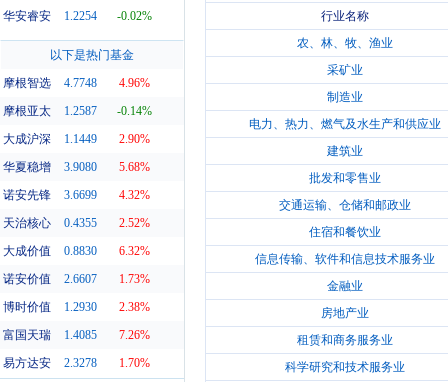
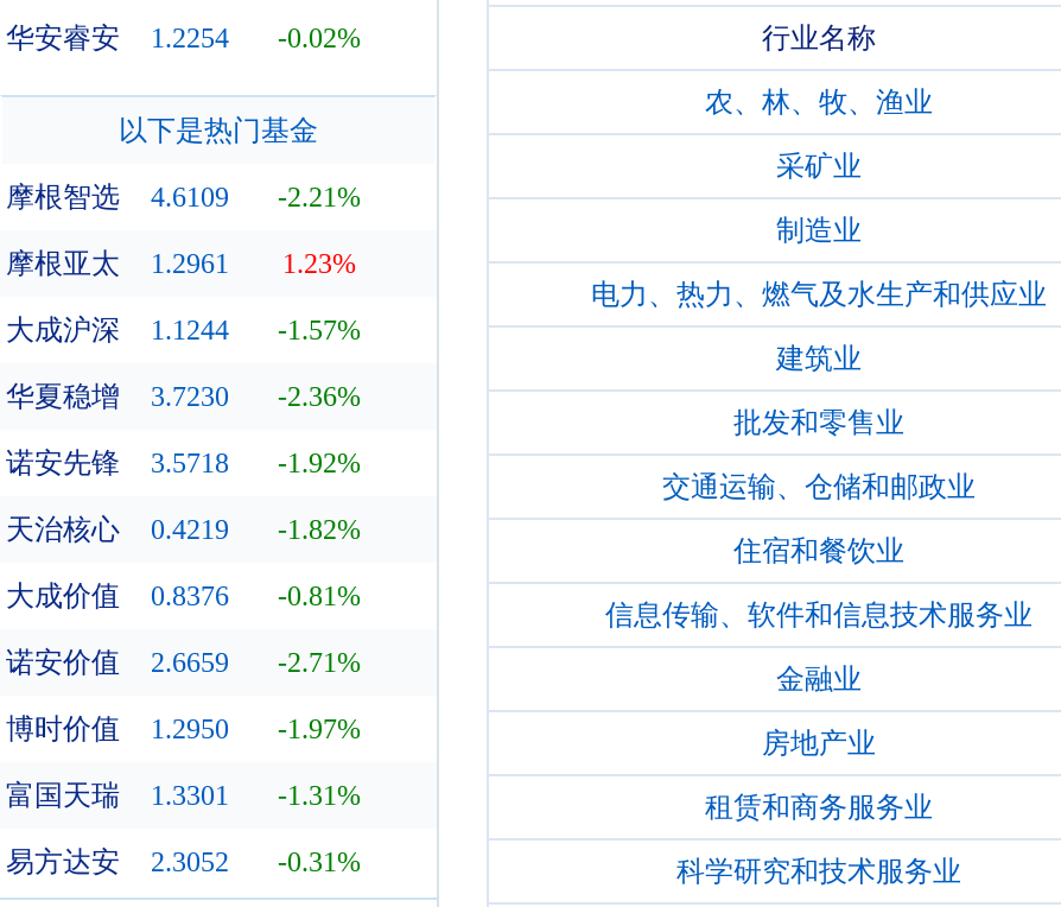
- 4.7748
+ 4.6109

- 4.96%
+ -2.21%

- 1.2587
+ 1.2961

- -0.14%
+ 1.23%

- 1.1449
+ 1.1244

- 2.90%
+ -1.57%

- 3.9080
+ 3.7230

- 5.68%
+ -2.36%

- 3.6699
+ 3.5718

- 4.32%
+ -1.92%

- 0.4355
+ 0.4219

- 2.52%
+ -1.82%

- 0.8830
+ 0.8376

- 6.32%
+ -0.81%

- 2.6607
+ 2.6659

- 1.73%
+ -2.71%

- 1.2930
+ 1.2950

- 2.38%
+ -1.97%

- 1.4085
+ 1.3301

- 7.26%
+ -1.31%

- 2.3278
+ 2.3052

- 1.70%
+ -0.31%
